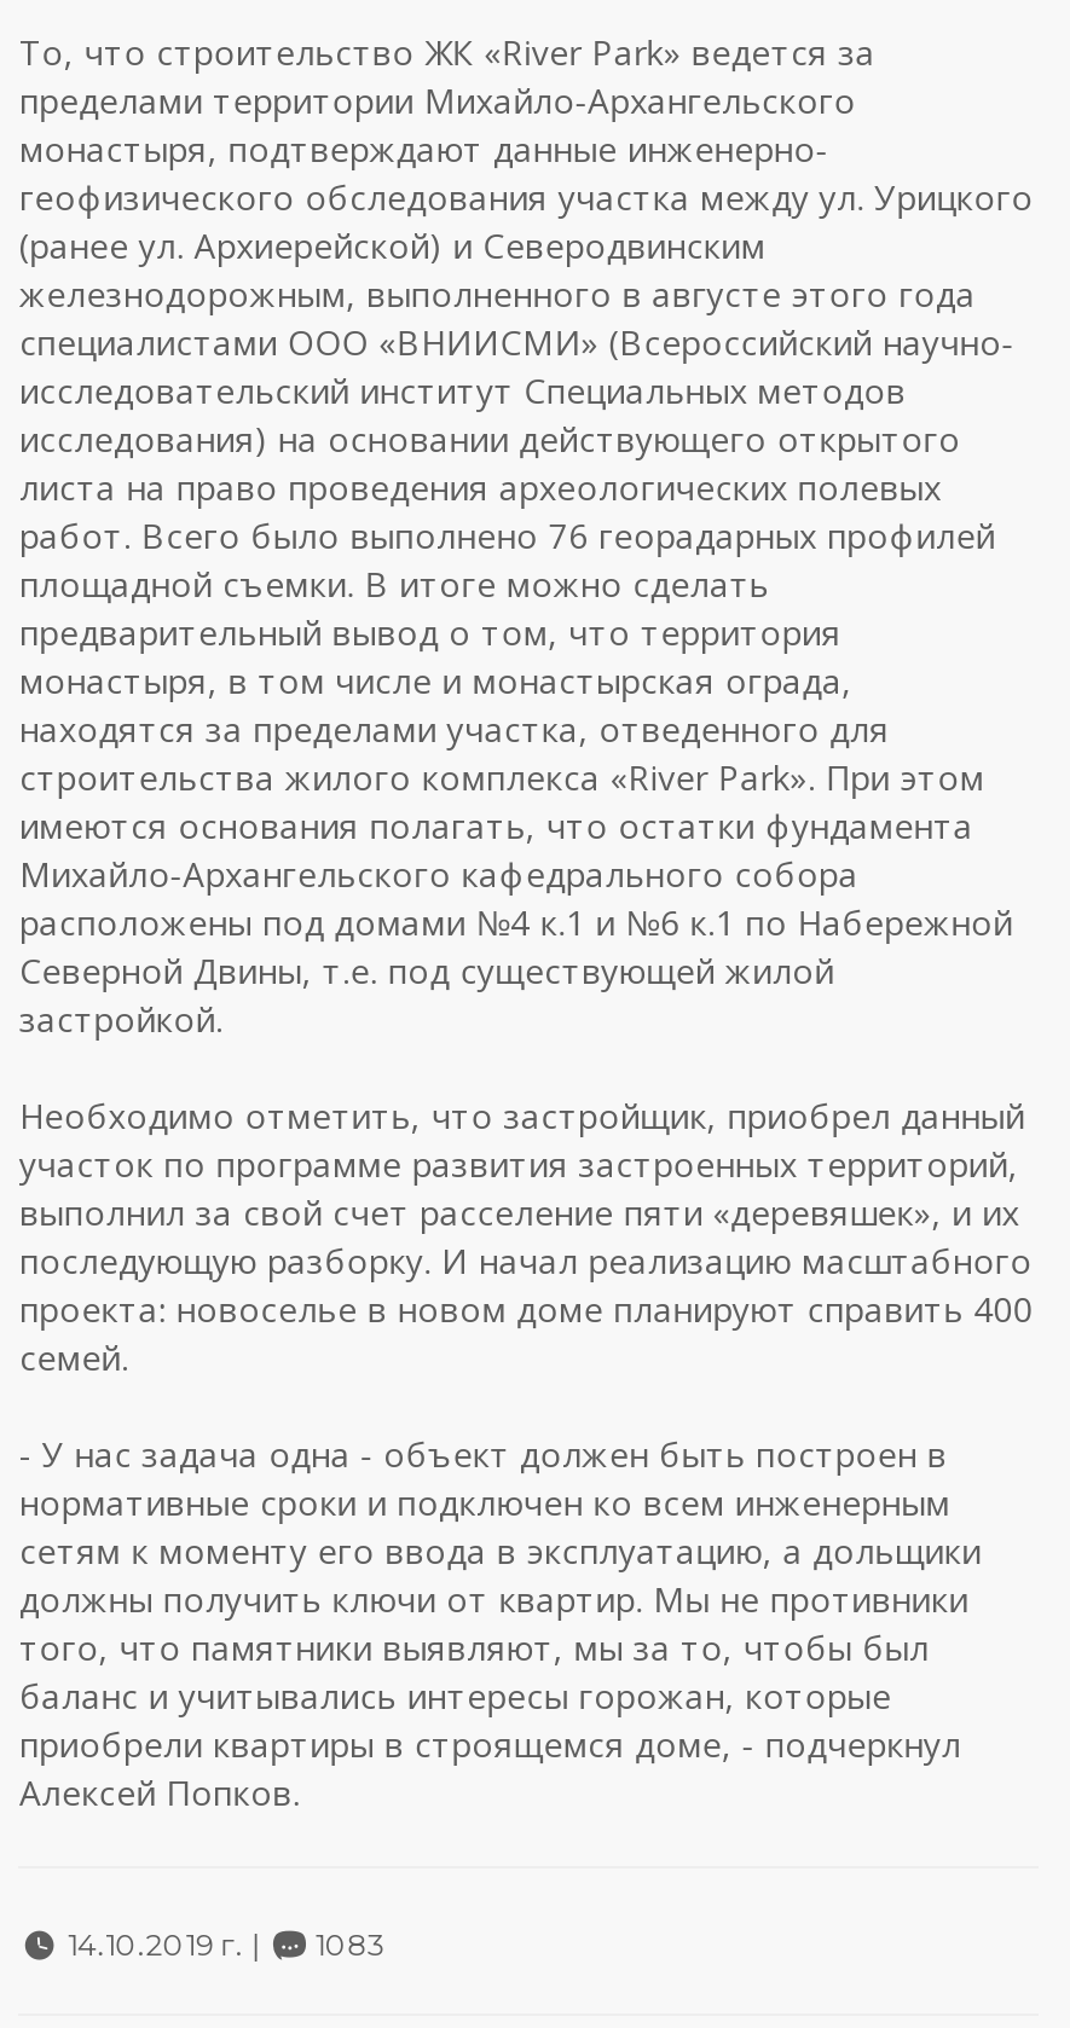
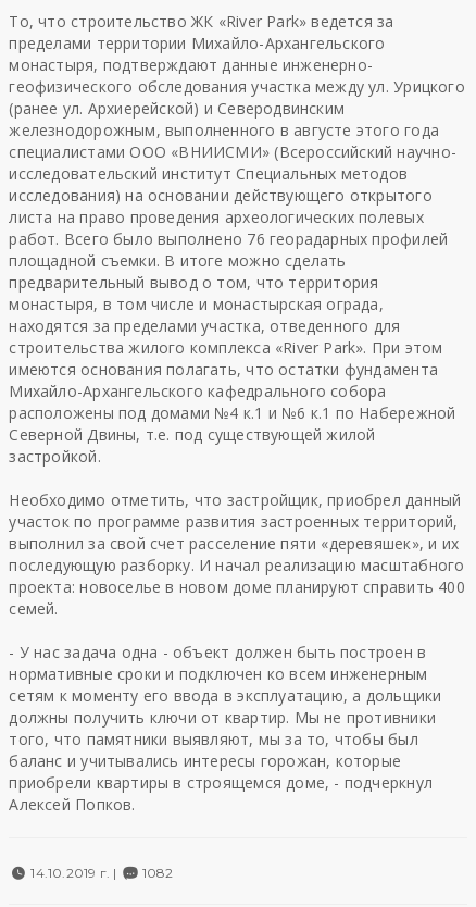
- 1083
+ 1082
